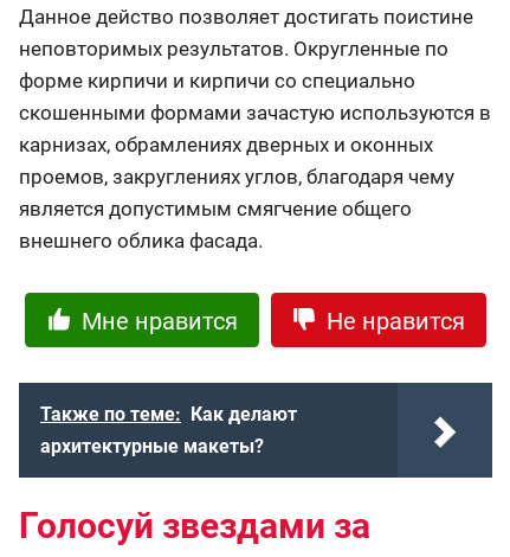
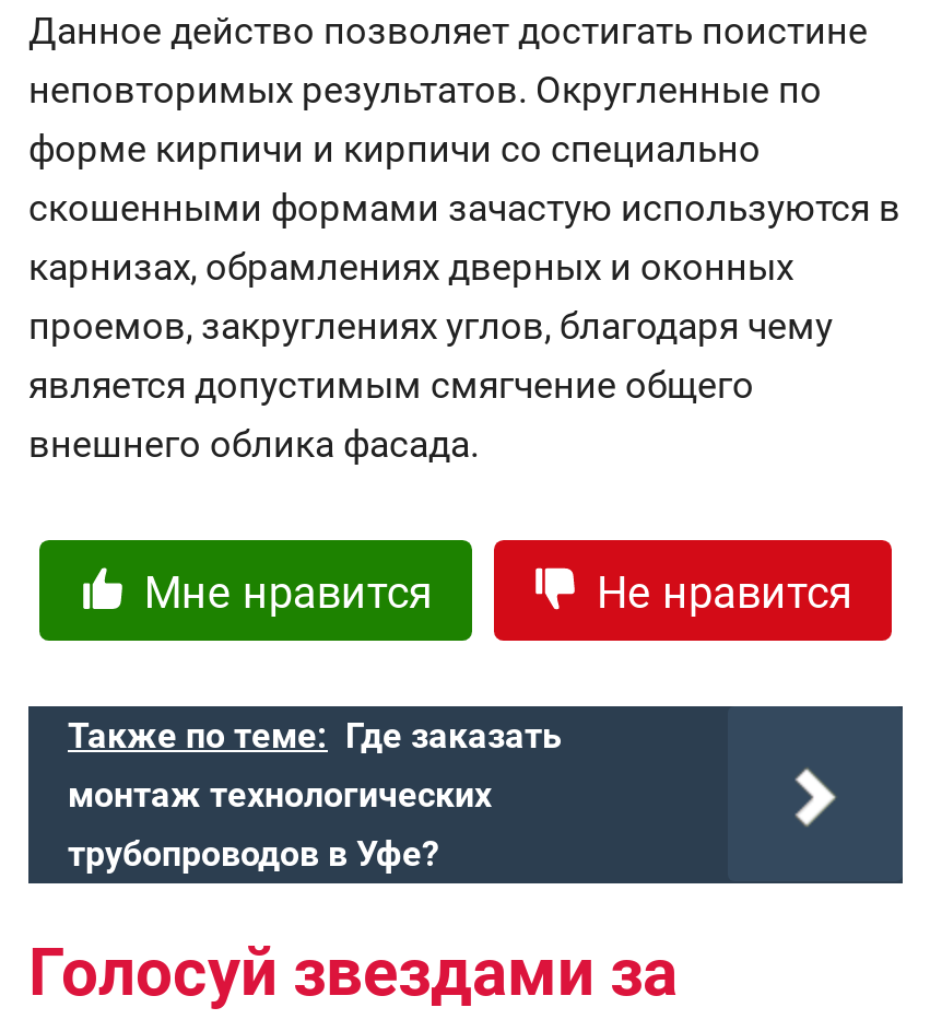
- Также по теме: Как делают
- архитектурные макеты?
+ Также по теме: Где заказать
+ монтаж технологических
+ трубопроводов в Уфе?
